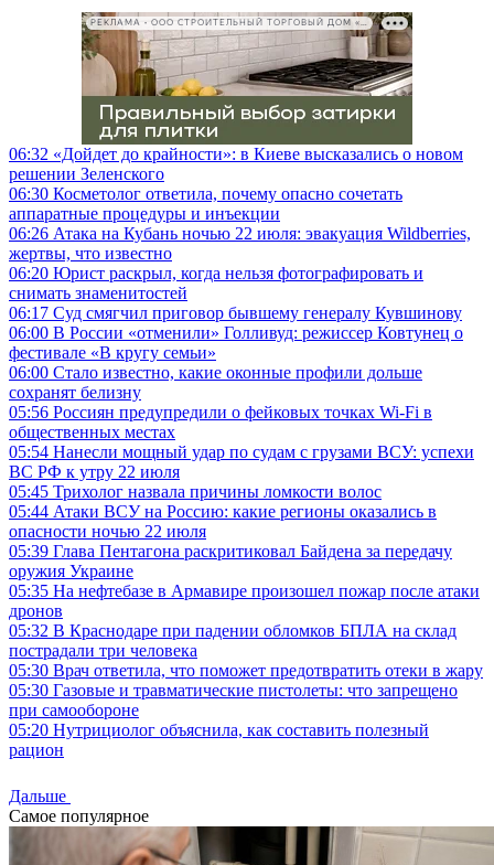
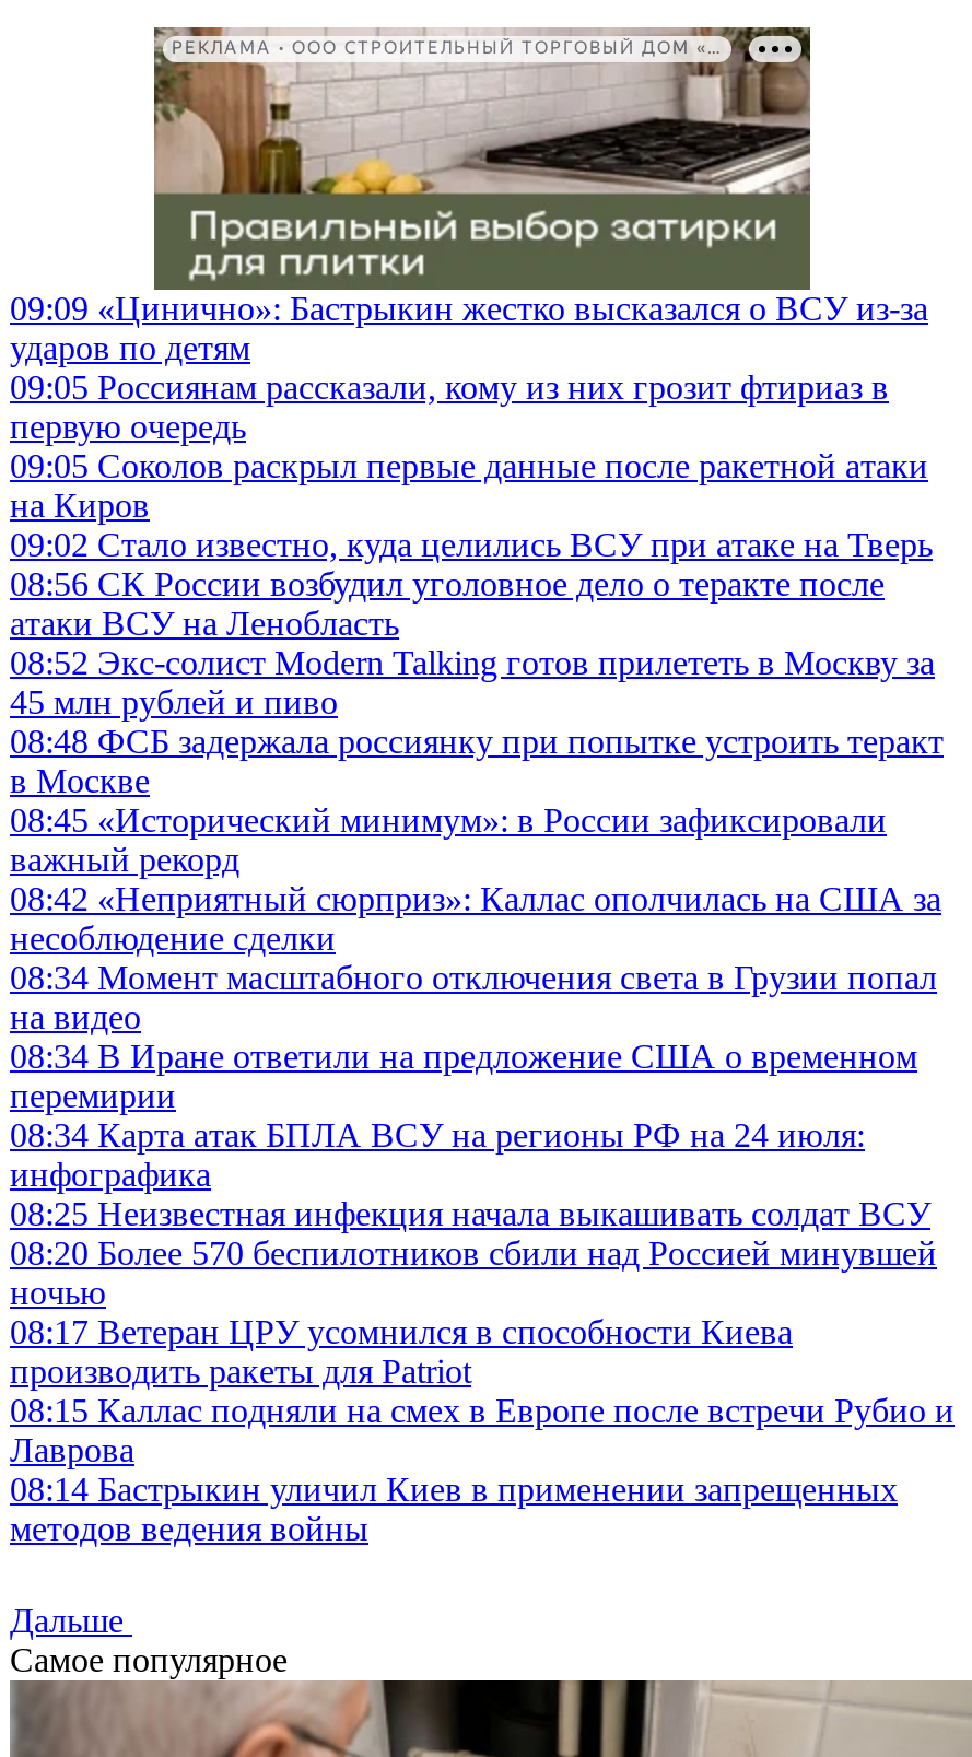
- 06:32 «Дойдет до крайности»: в Киеве высказались о новом
- решении Зеленского
- 06:30 Косметолог ответила, почему опасно сочетать
- аппаратные процедуры и инъекции
- 06:26 Атака на Кубань ночью 22 июля: эвакуация Wildberries,
- жертвы, что известно
- 06:20 Юрист раскрыл, когда нельзя фотографировать и
- снимать знаменитостей
- 06:17 Суд смягчил приговор бывшему генералу Кувшинову
- 06:00 В России «отменили» Голливуд: режиссер Ковтунец о
- фестивале «В кругу семьи»
- 06:00 Стало известно, какие оконные профили дольше
- сохранят белизну
- 05:56 Россиян предупредили о фейковых точках Wi-Fi в
- общественных местах
- 05:54 Нанесли мощный удар по судам с грузами ВСУ: успехи
- ВС РФ к утру 22 июля
- 05:45 Трихолог назвала причины ломкости волос
- 05:44 Атаки ВСУ на Россию: какие регионы оказались в
- опасности ночью 22 июля
- 05:39 Глава Пентагона раскритиковал Байдена за передачу
- оружия Украине
- 05:35 На нефтебазе в Армавире произошел пожар после атаки
- дронов
- 05:32 В Краснодаре при падении обломков БПЛА на склад
- пострадали три человека
- 05:30 Врач ответила, что поможет предотвратить отеки в жару
- 05:30 Газовые и травматические пистолеты: что запрещено
- при самообороне
- 05:20 Нутрициолог объяснила, как составить полезный
- рацион
+ 09:09 «Цинично»: Бастрыкин жестко высказался о ВСУ из-за
+ ударов по детям
+ 09:05 Россиянам рассказали, кому из них грозит фтириаз в
+ первую очередь
+ 09:05 Соколов раскрыл первые данные после ракетной атаки
+ на Киров
+ 09:02 Стало известно, куда целились ВСУ при атаке на Тверь
+ 08:56 СК России возбудил уголовное дело о теракте после
+ атаки ВСУ на Ленобласть
+ 08:52 Экс-солист Modern Talking готов прилететь в Москву за
+ 45 млн рублей и пиво
+ 08:48 ФСБ задержала россиянку при попытке устроить теракт
+ в Москве
+ 08:45 «Исторический минимум»: в России зафиксировали
+ важный рекорд
+ 08:42 «Неприятный сюрприз»: Каллас ополчилась на США за
+ несоблюдение сделки
+ 08:34 Момент масштабного отключения света в Грузии попал
+ на видео
+ 08:34 В Иране ответили на предложение США о временном
+ перемирии
+ 08:34 Карта атак БПЛА ВСУ на регионы РФ на 24 июля:
+ инфографика
+ 08:25 Неизвестная инфекция начала выкашивать солдат ВСУ
+ 08:20 Более 570 беспилотников сбили над Россией минувшей
+ ночью
+ 08:17 Ветеран ЦРУ усомнился в способности Киева
+ производить ракеты для Patriot
+ 08:15 Каллас подняли на смех в Европе после встречи Рубио и
+ Лаврова
+ 08:14 Бастрыкин уличил Киев в применении запрещенных
+ методов ведения войны
